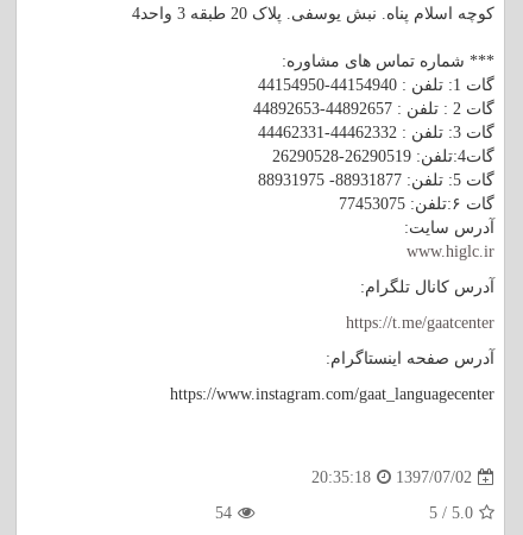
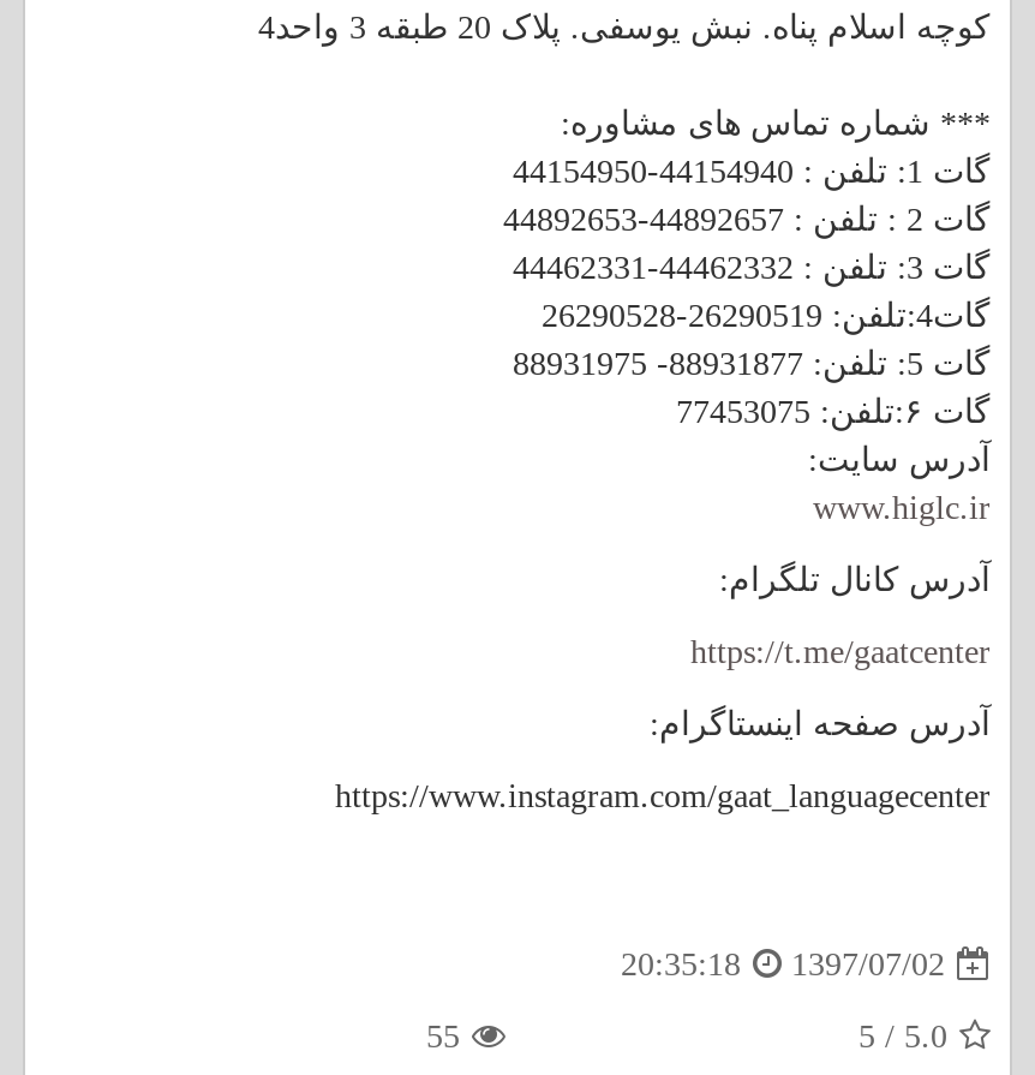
- 54
+ 55
